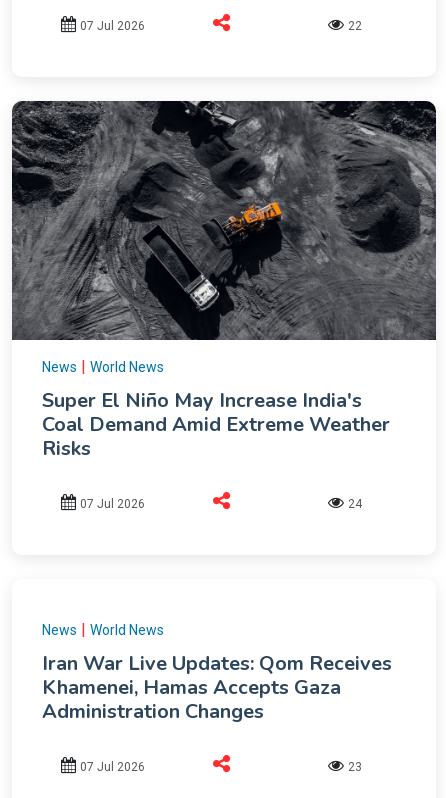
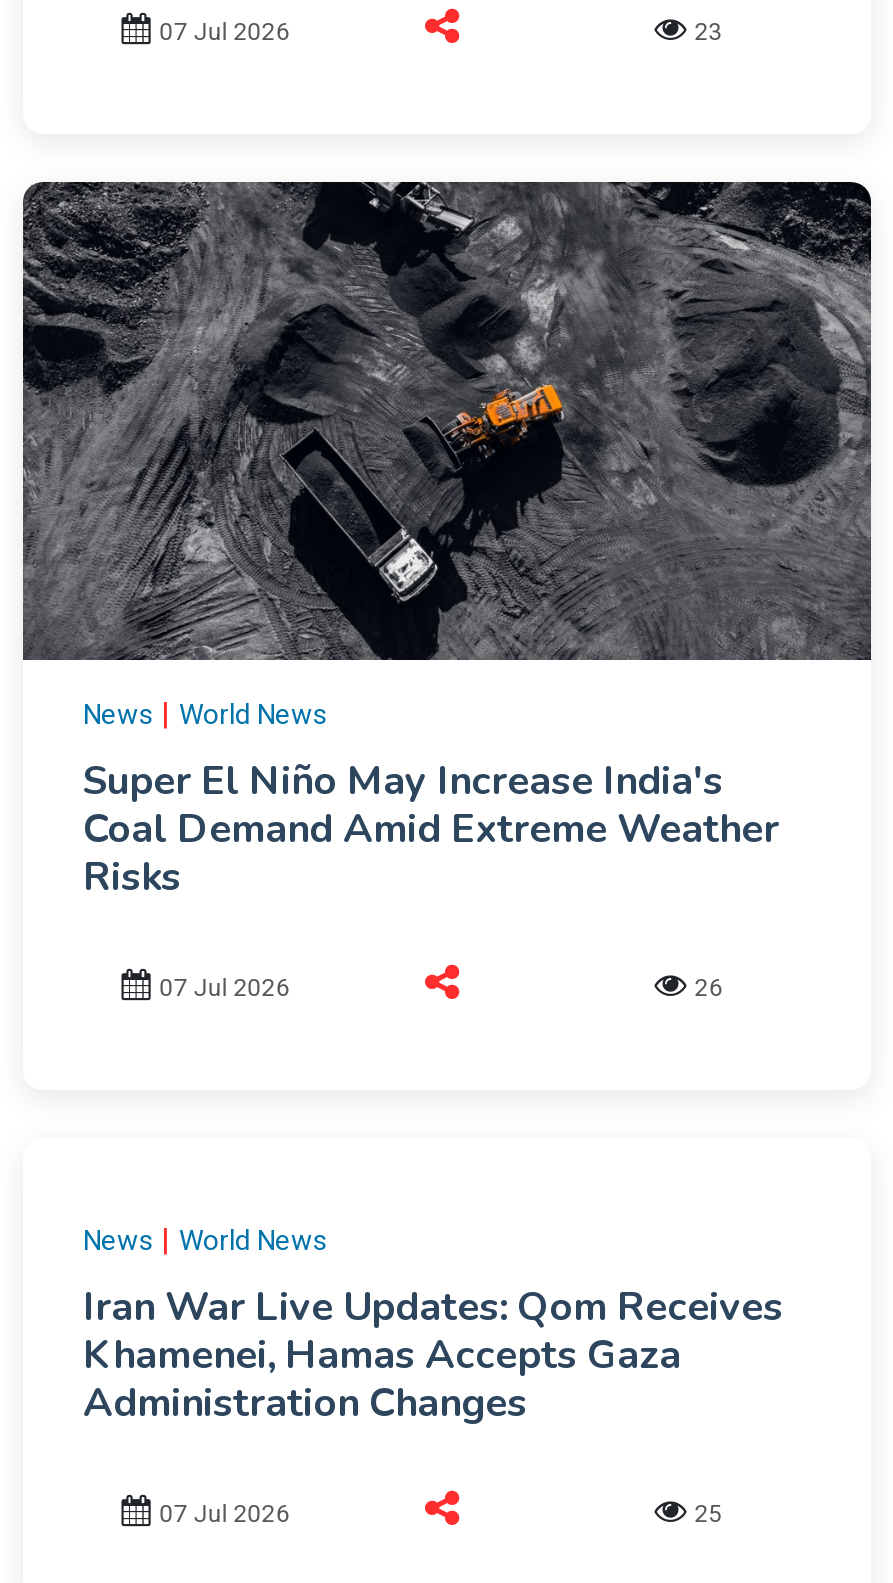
- 22
+ 23

- 24
+ 26

- 23
+ 25
